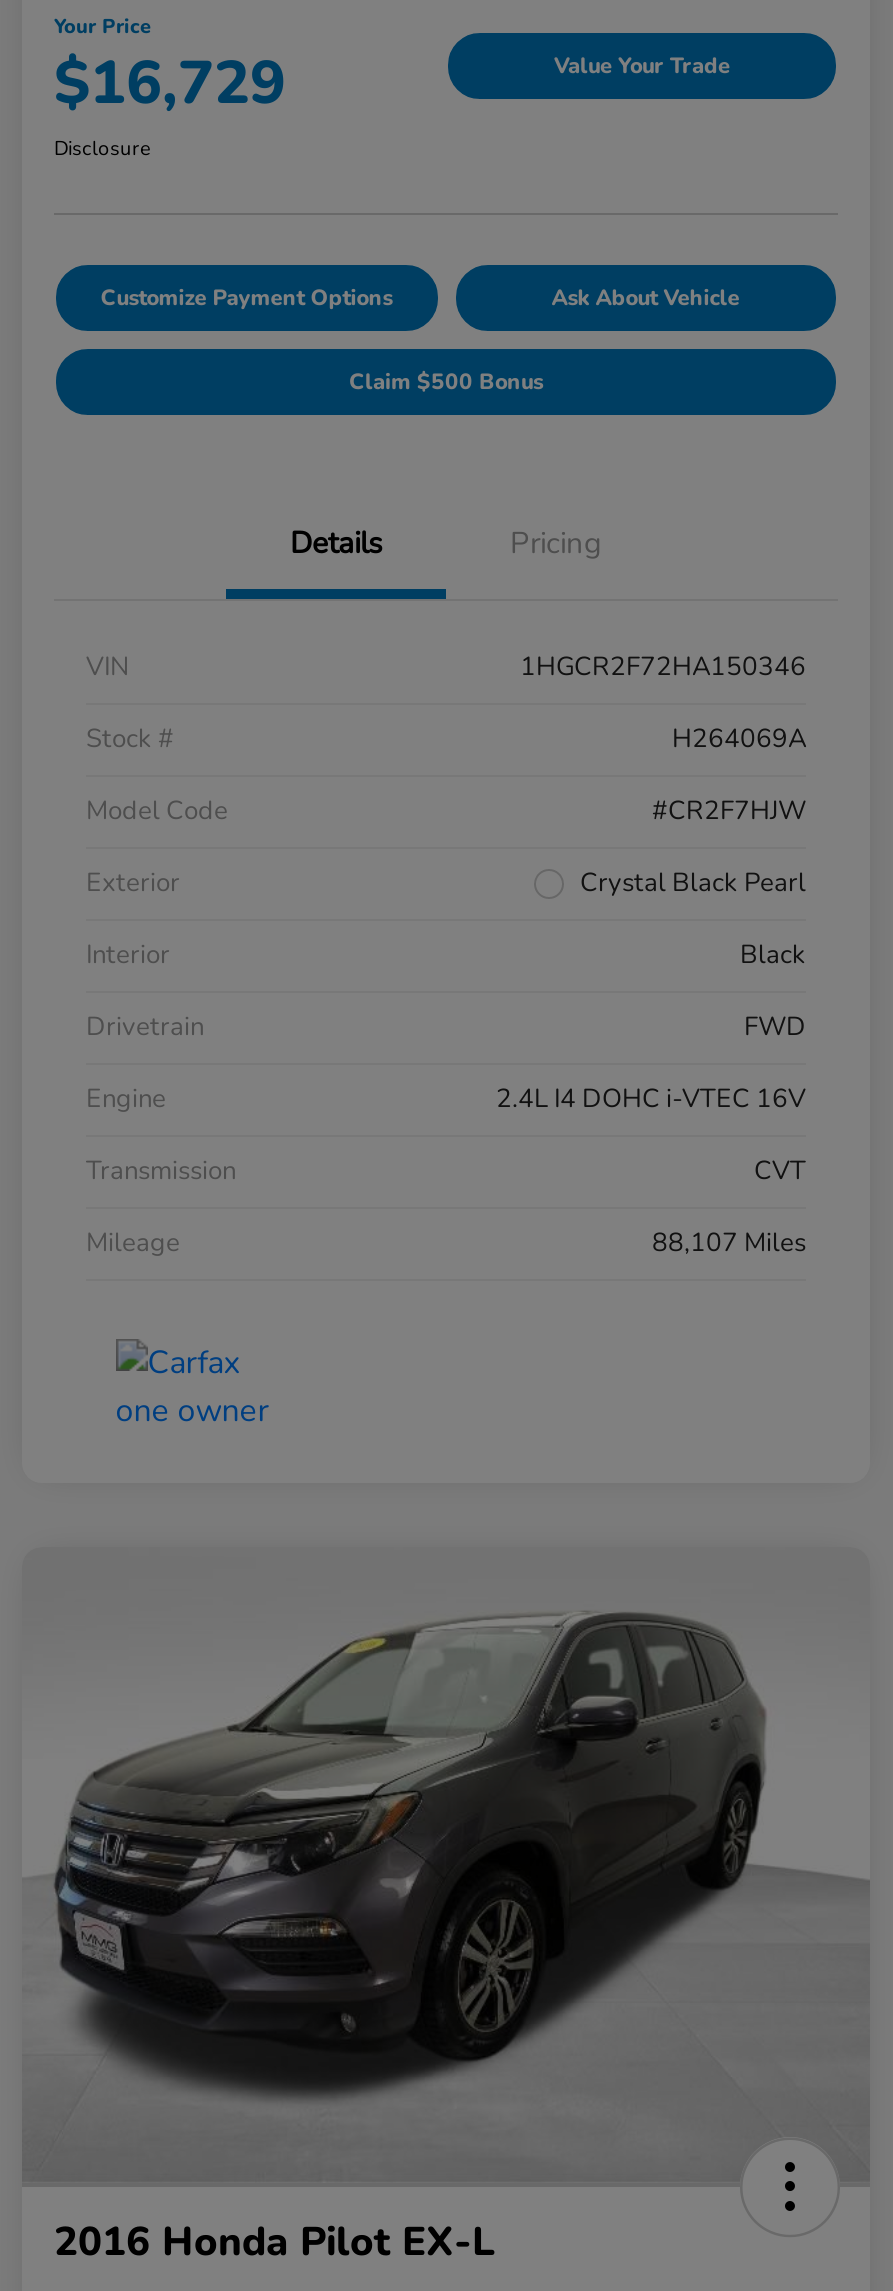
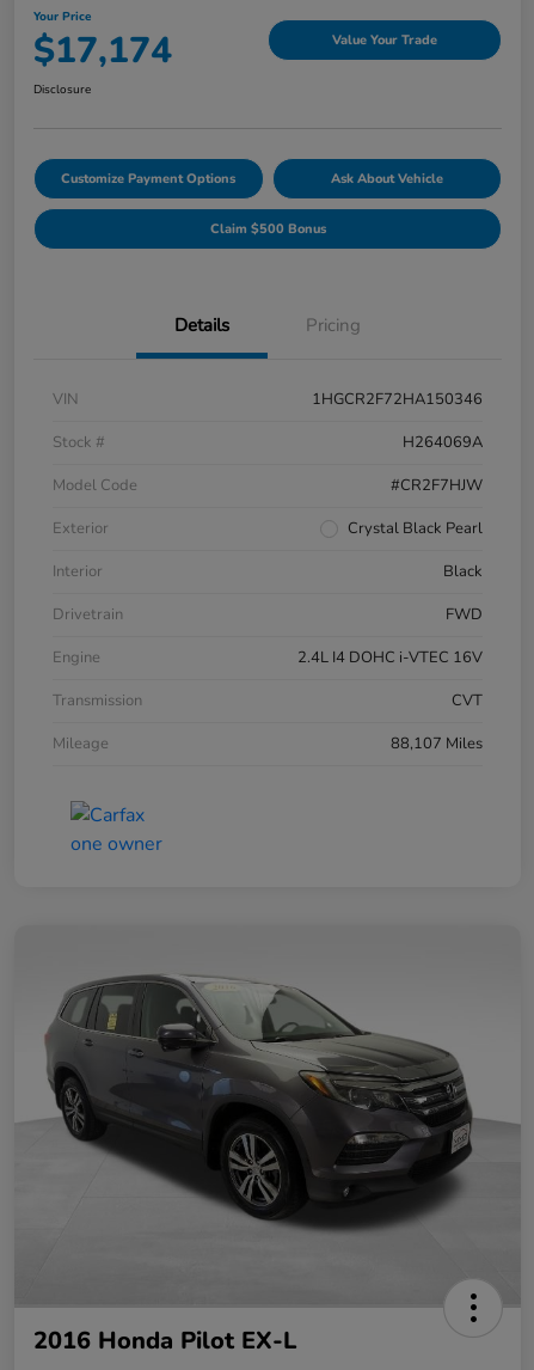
- $16,729
+ $17,174

- [image]
+ [image]
